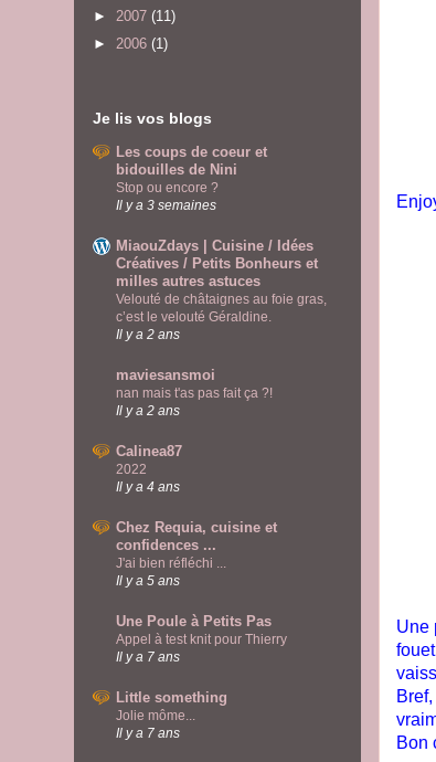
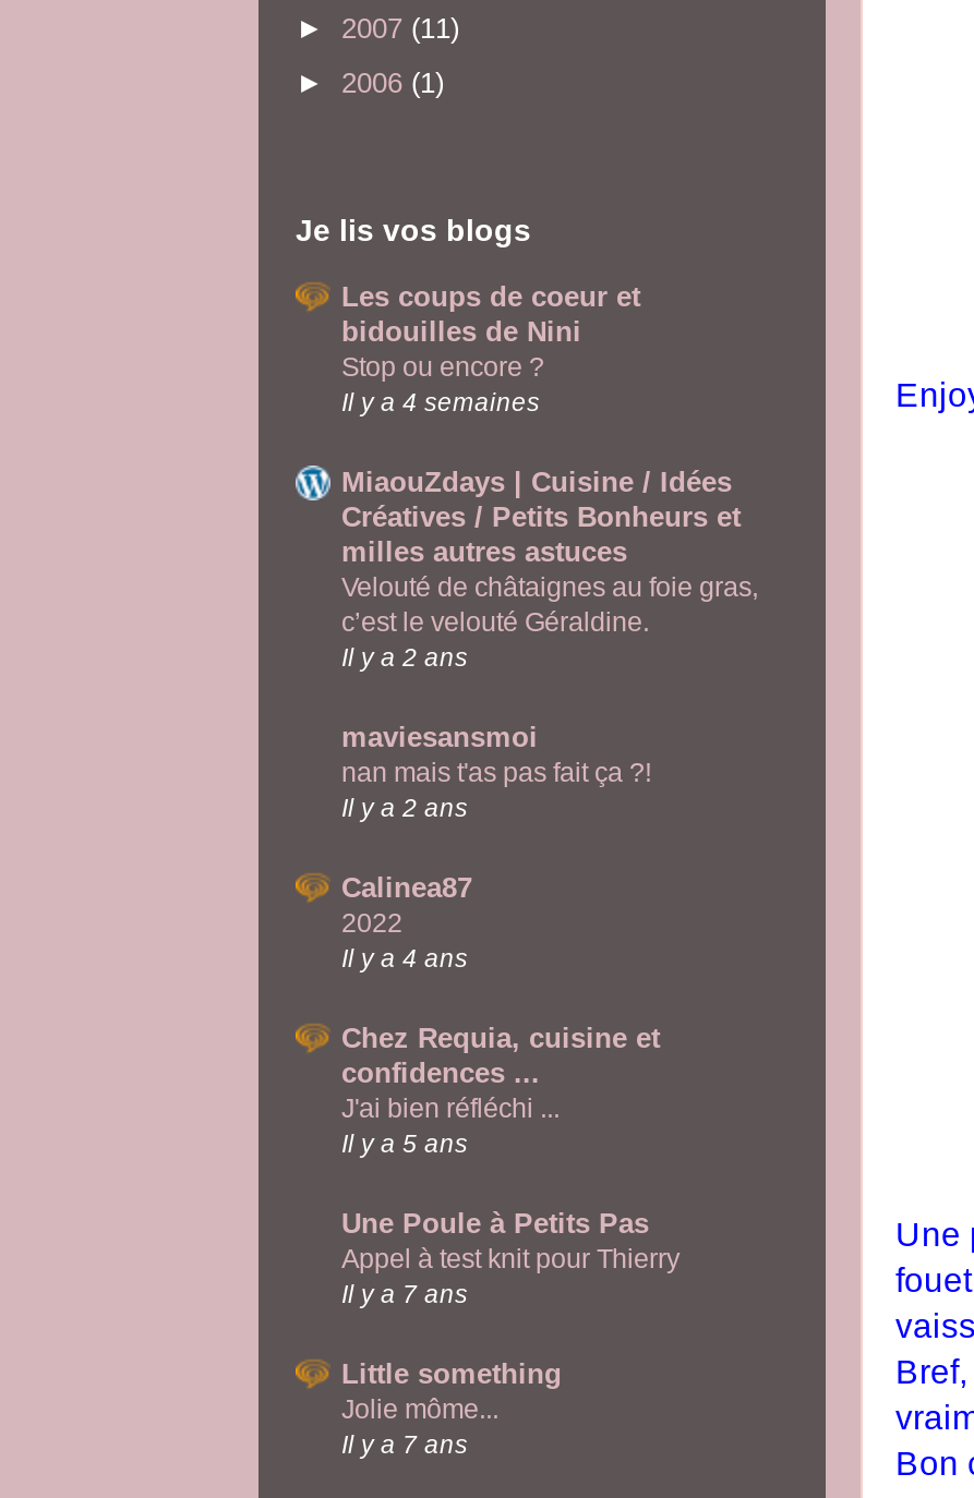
- Il y a 3 semaines
+ Il y a 4 semaines
